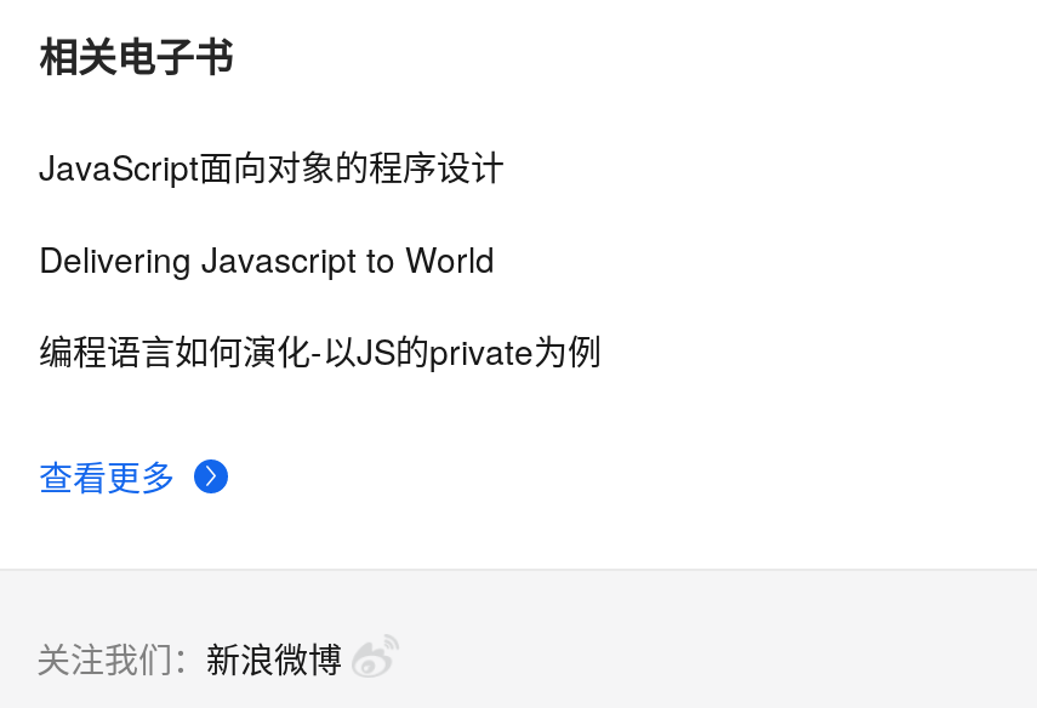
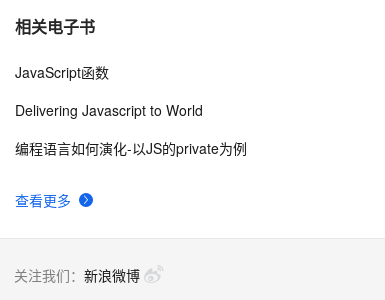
- JavaScript面向对象的程序设计
+ JavaScript函数
